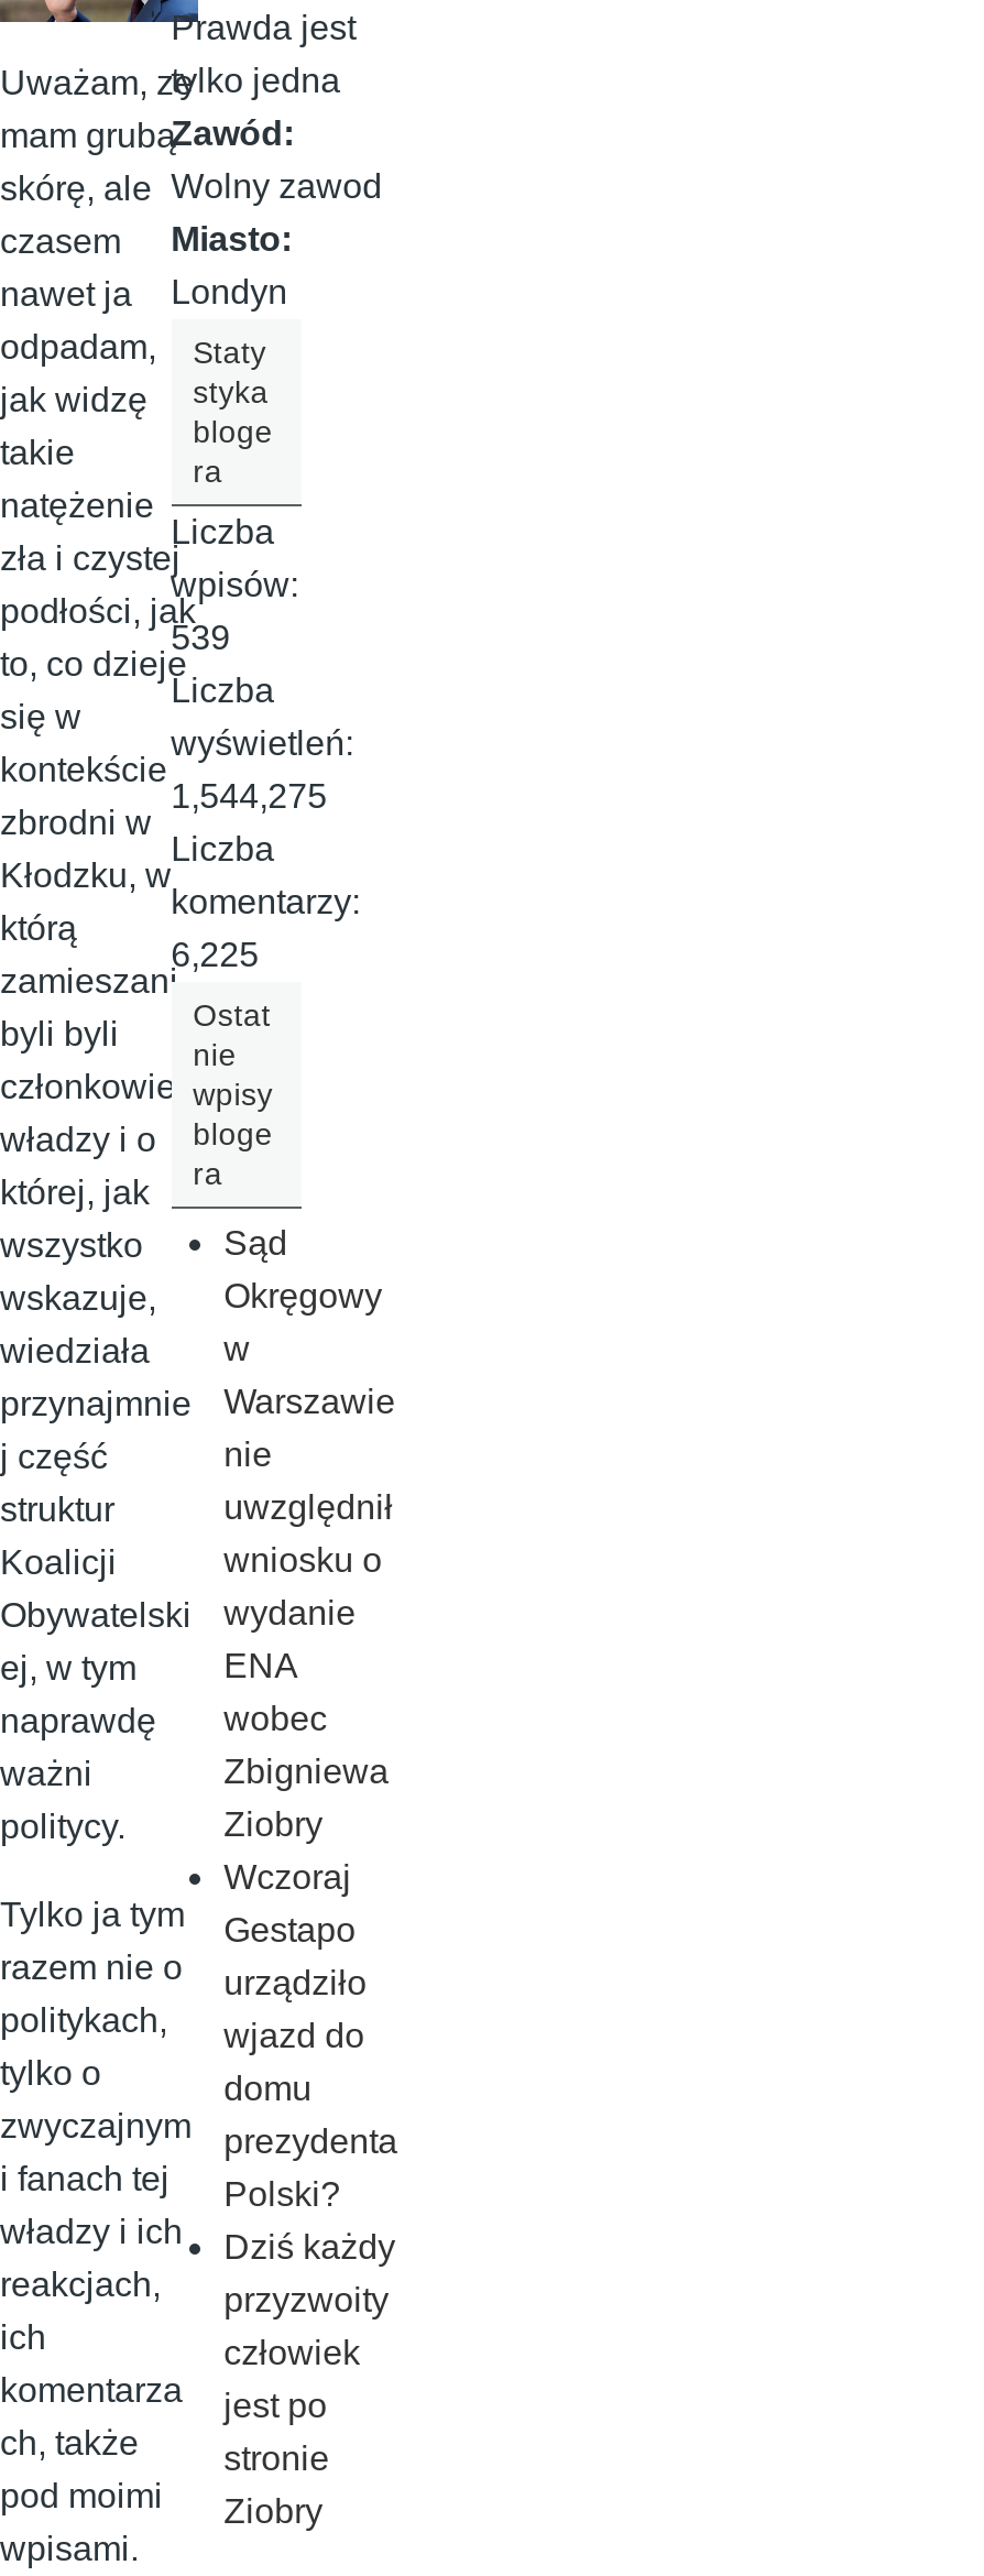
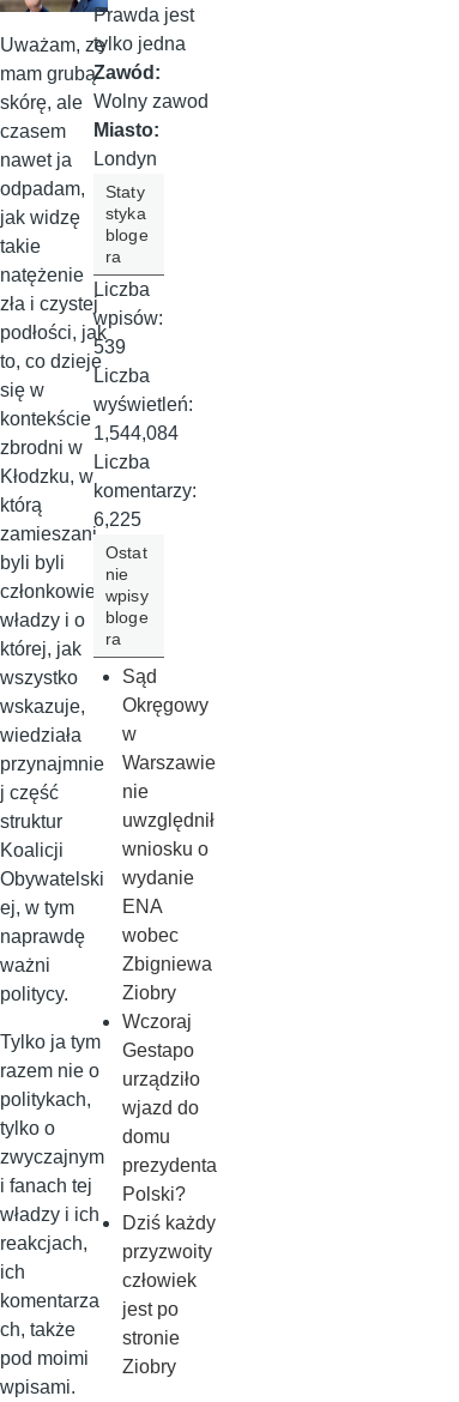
- 1,544,275
+ 1,544,084
